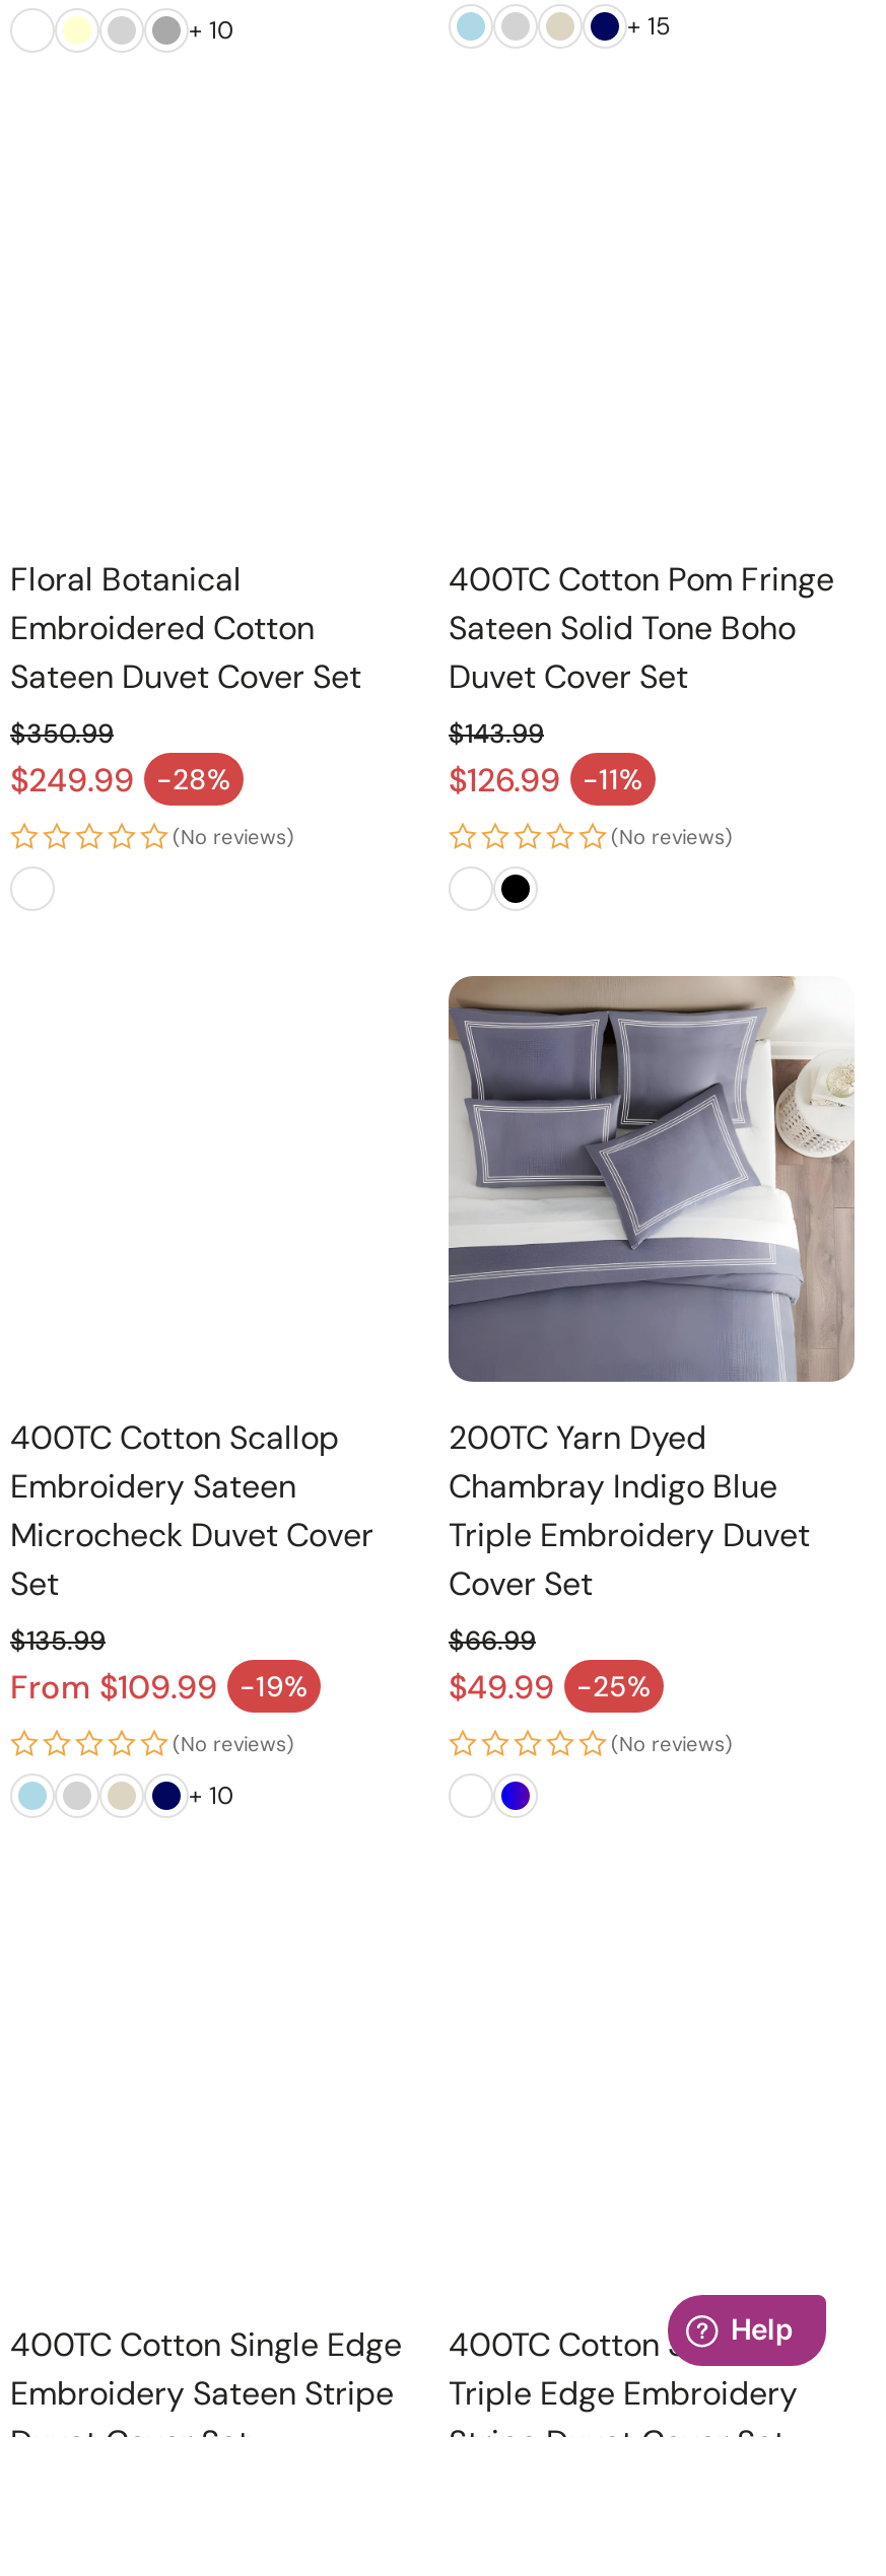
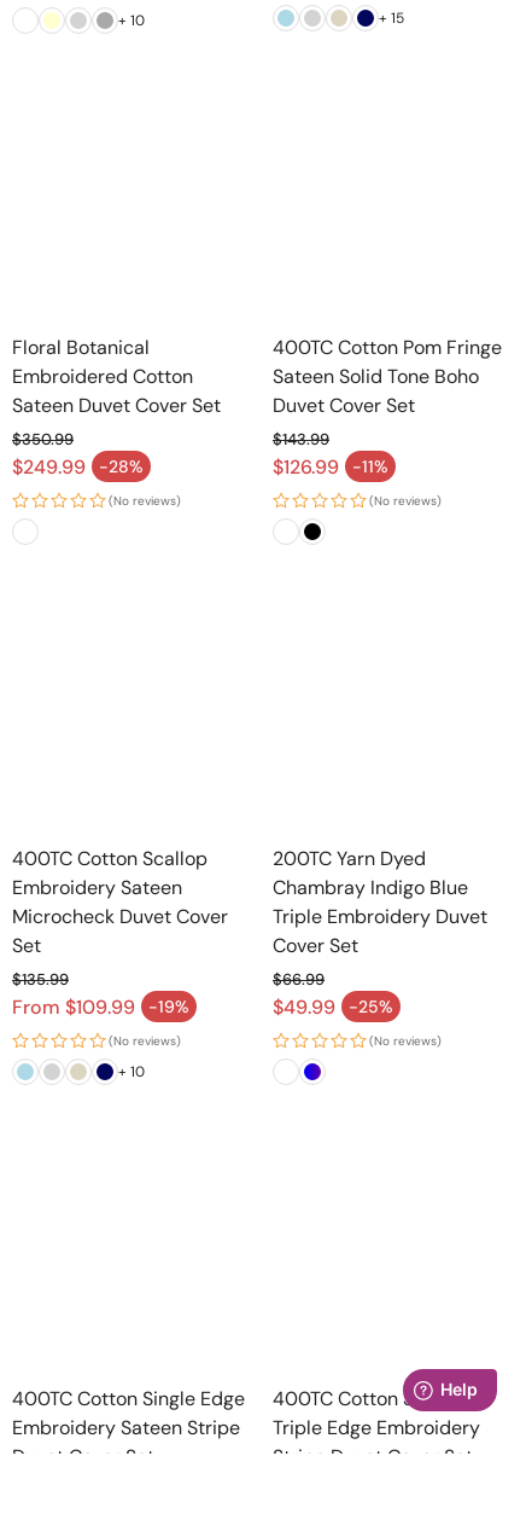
- [image]
